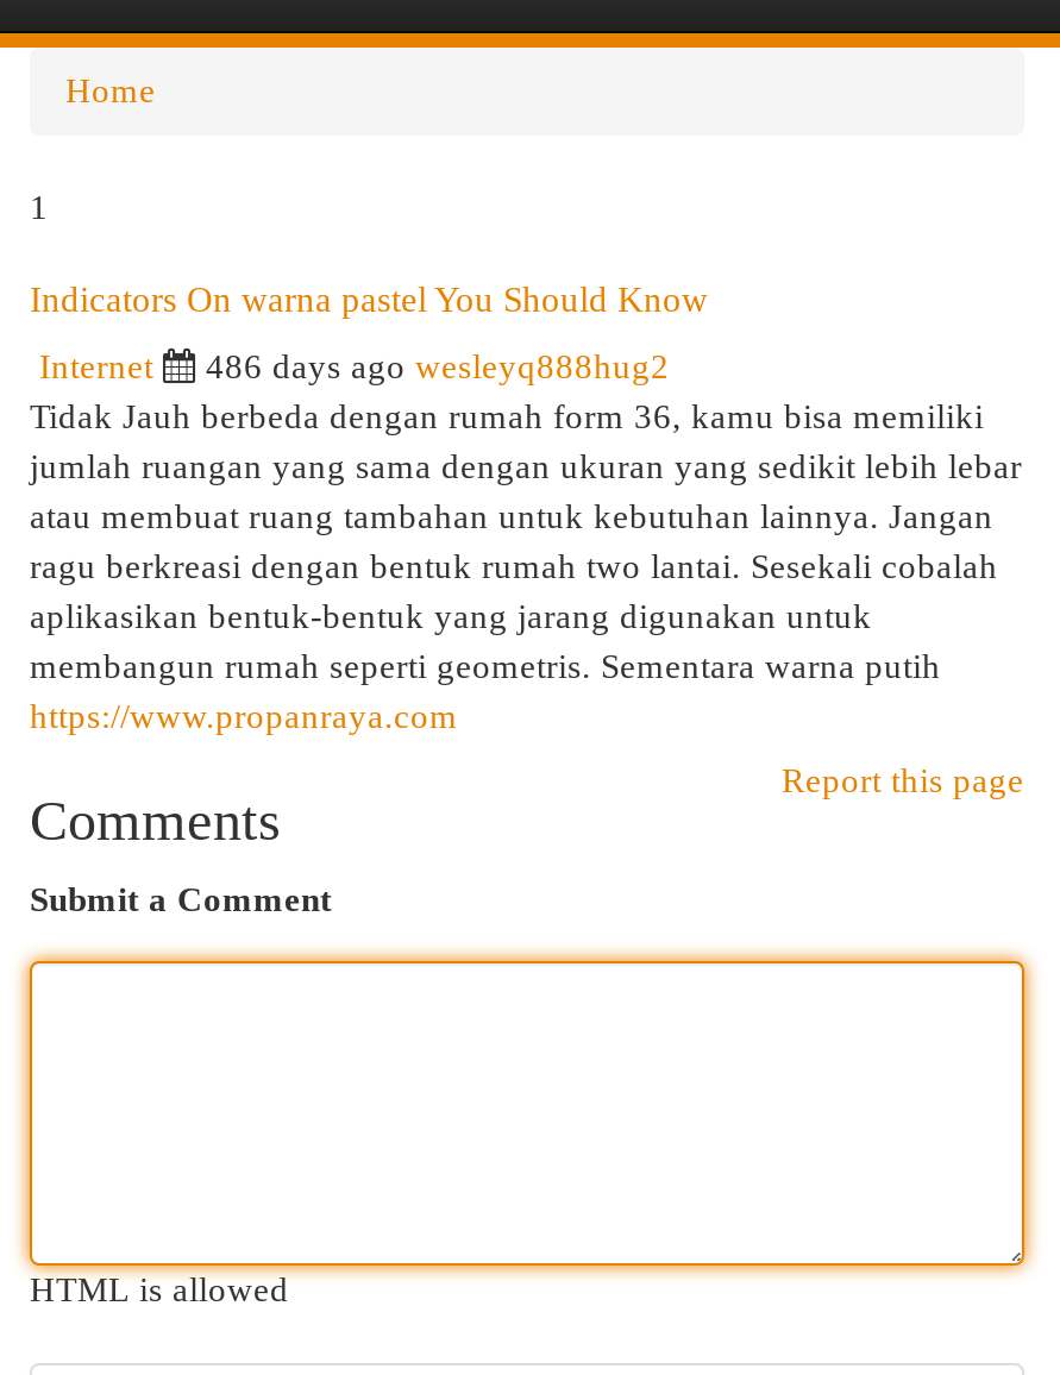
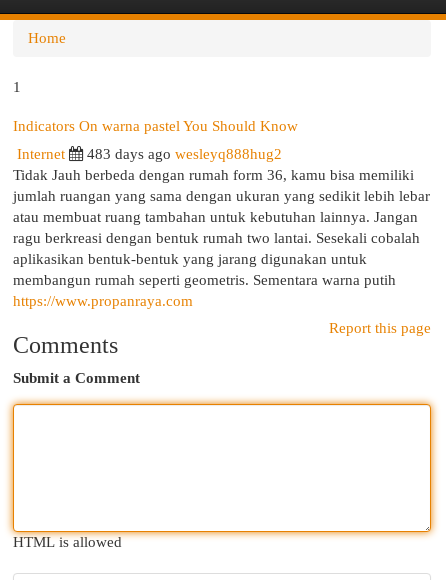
- 486 days ago wesleyq888hug2
+ 483 days ago wesleyq888hug2
